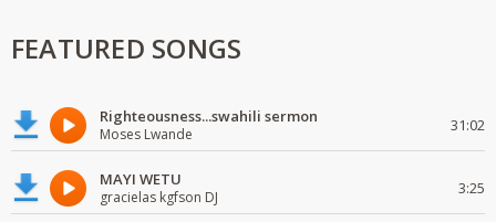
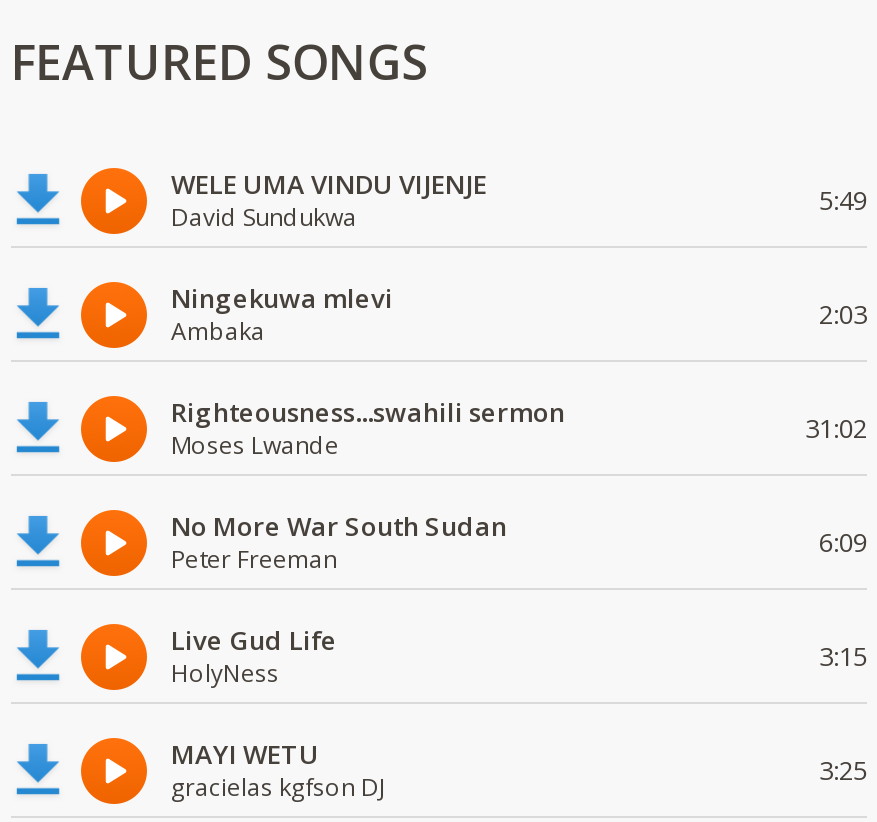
+ WELE UMA VINDU VIJENJE
+ David Sundukwa
+ 5:49
+ Ningekuwa mlevi
+ Ambaka
+ 2:03

+ No More War South Sudan
+ Peter Freeman
+ 6:09
+ Live Gud Life
+ HolyNess
+ 3:15
